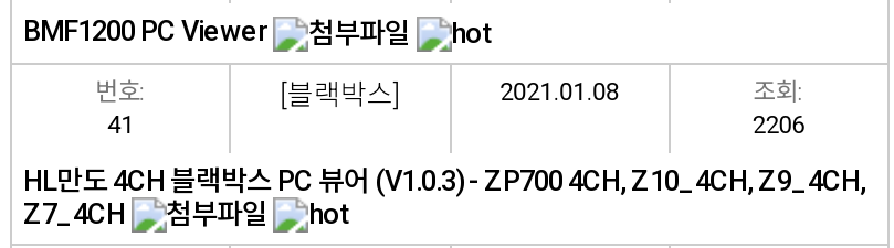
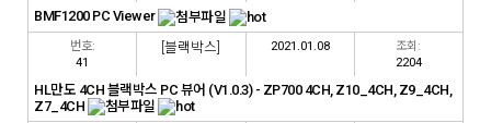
- 2206
+ 2204
